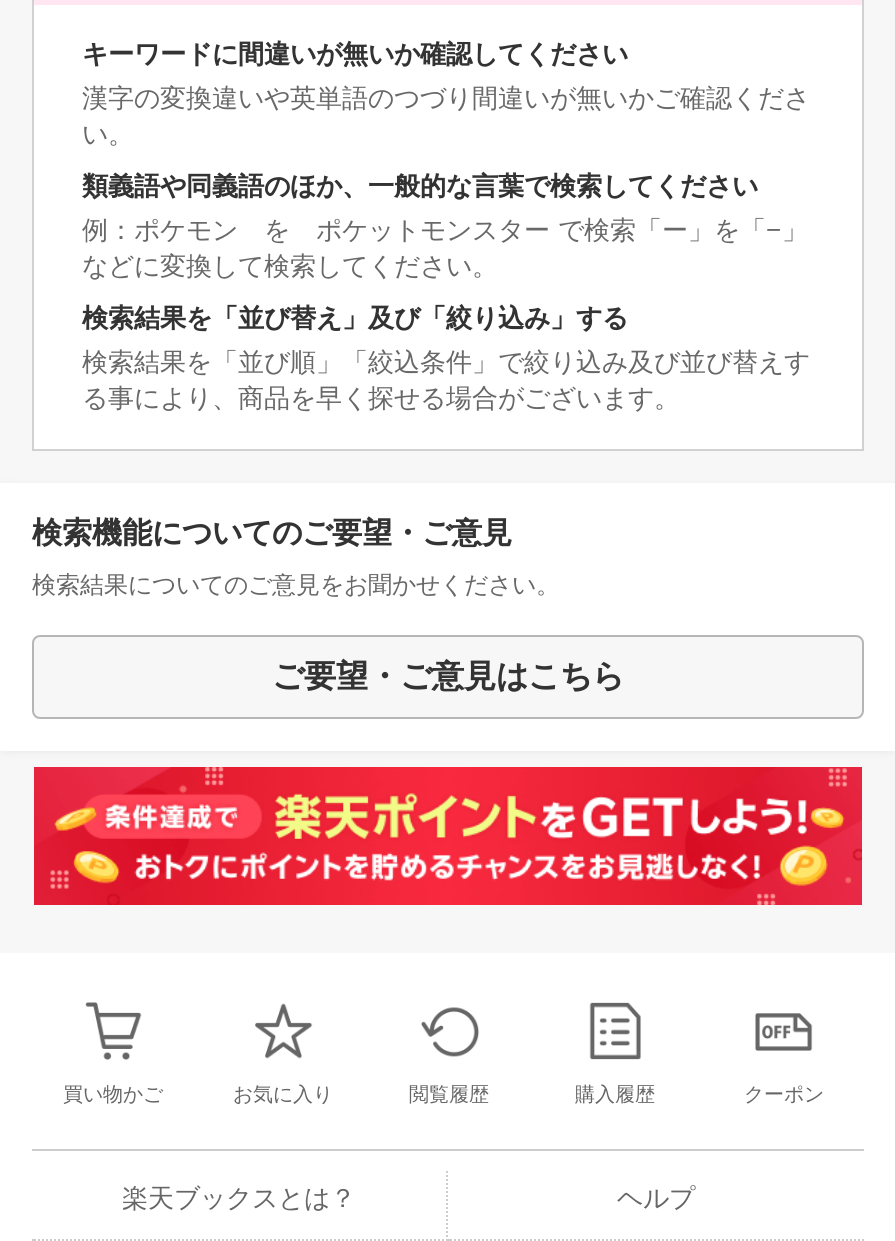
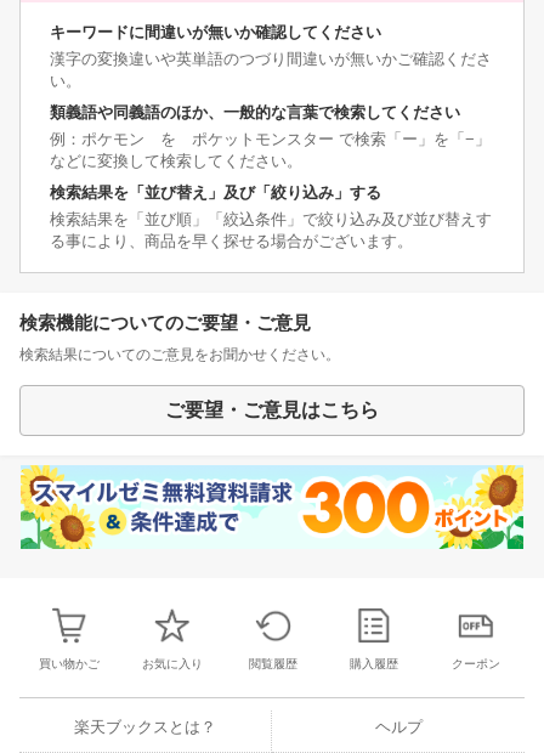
- [image]
+ [image]
